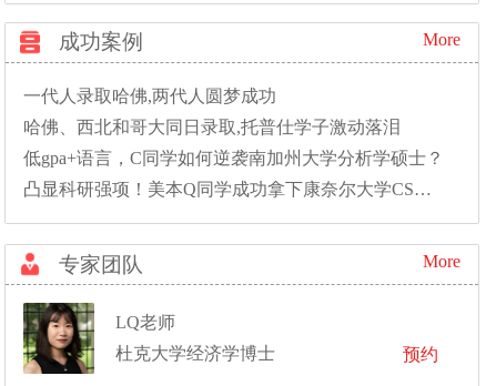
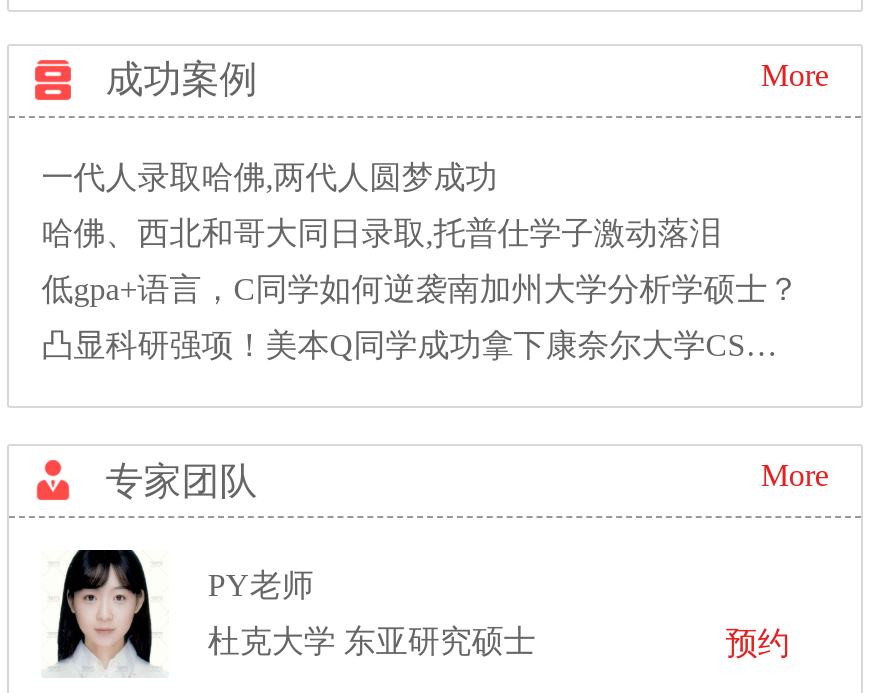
- [image]
- LQ老师
+ [image]
+ PY老师

- 杜克大学经济学博士
+ 杜克大学 东亚研究硕士
